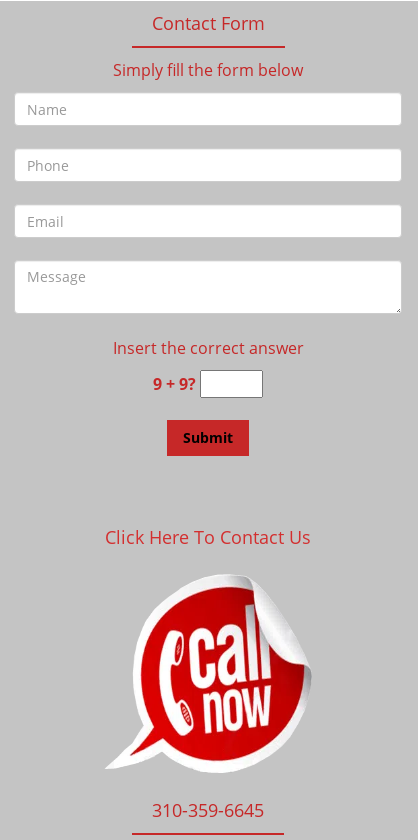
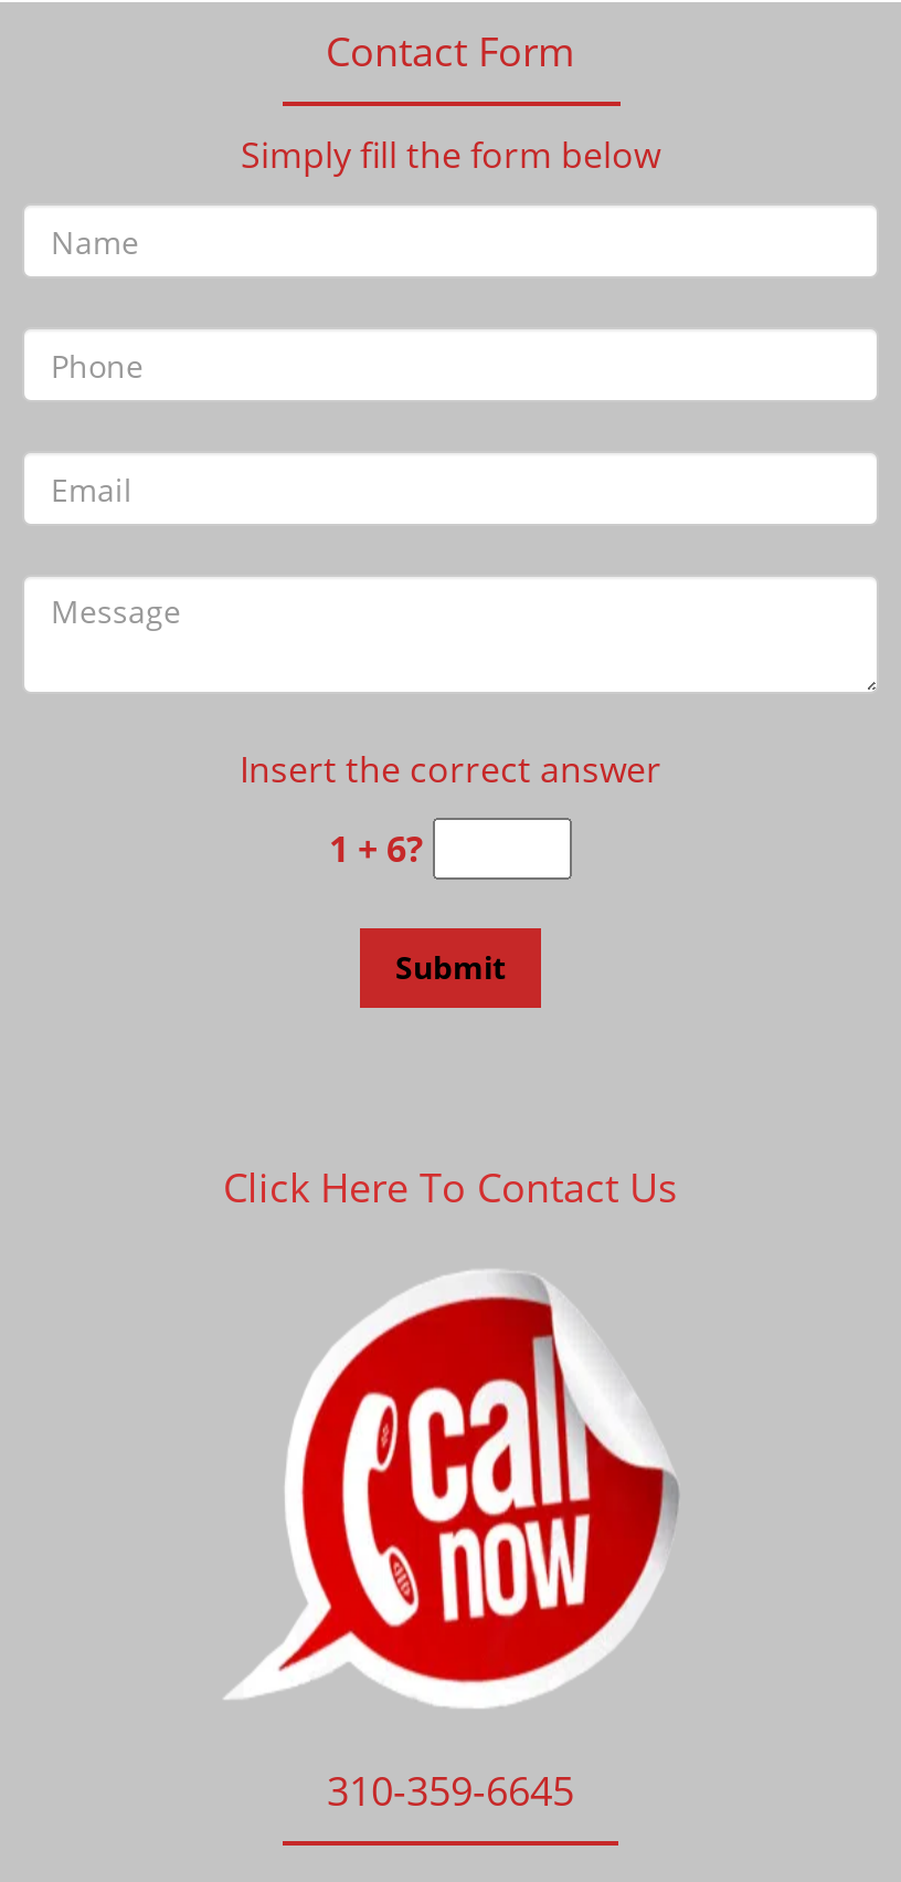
- 9 + 9?
+ 1 + 6?
